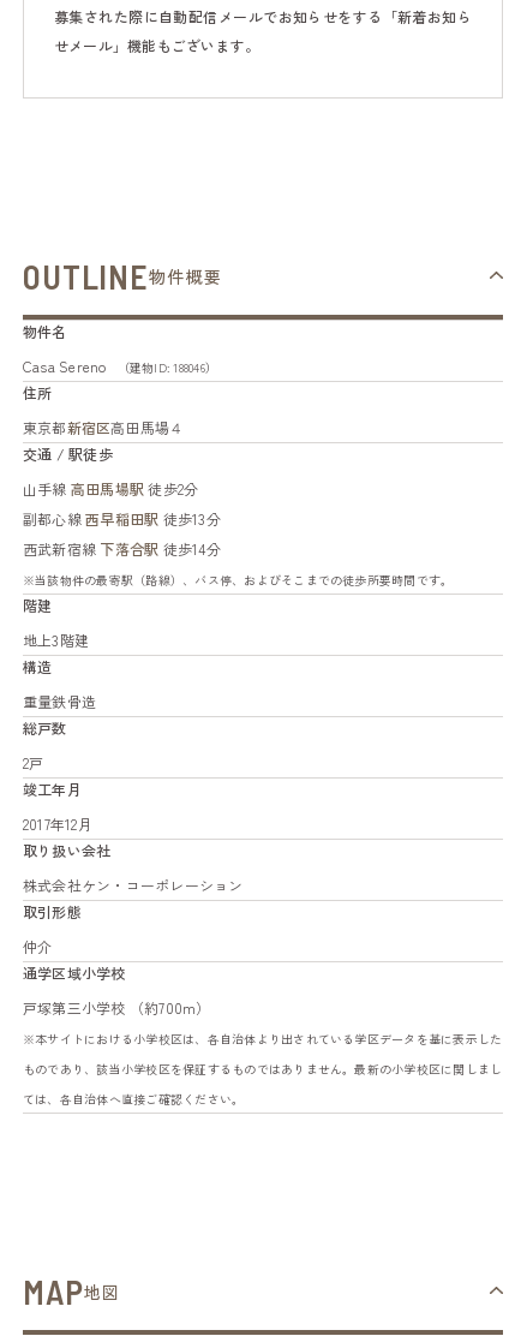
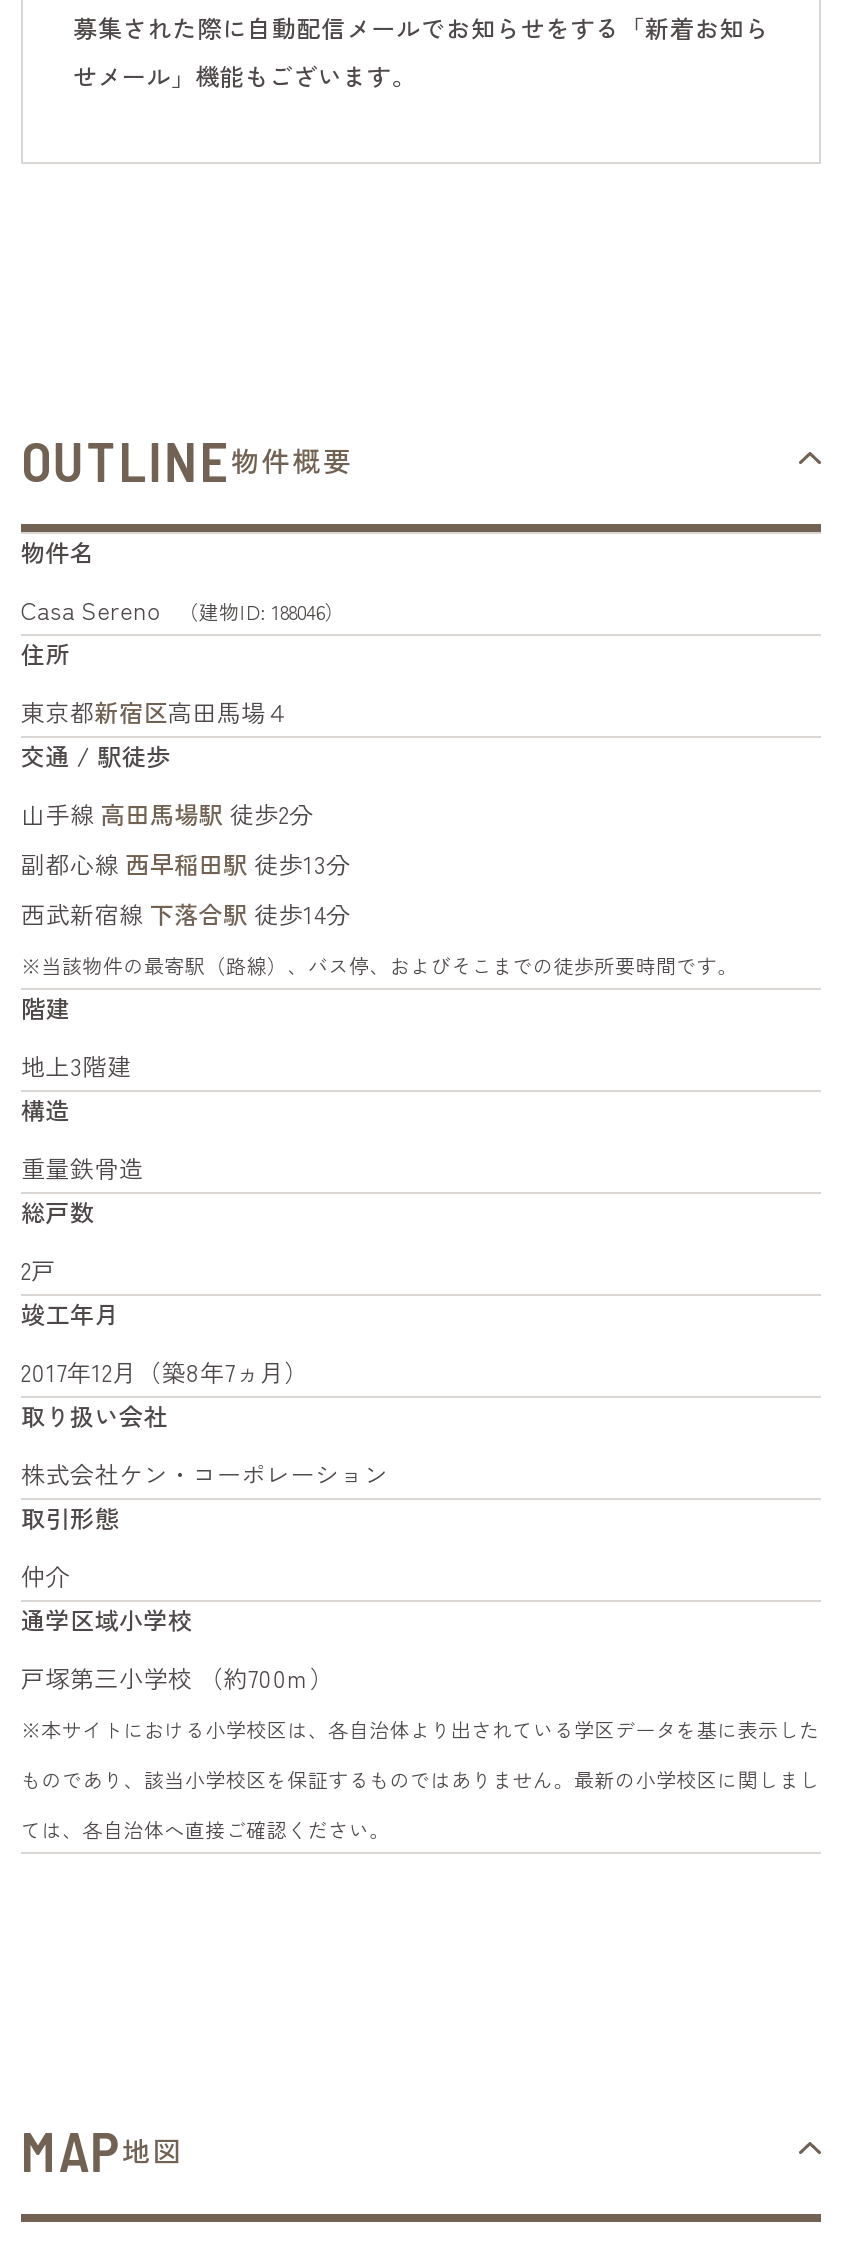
- 2017年12月
+ 2017年12月（築8年7ヵ月）
